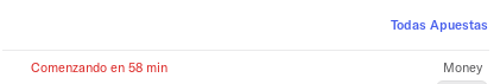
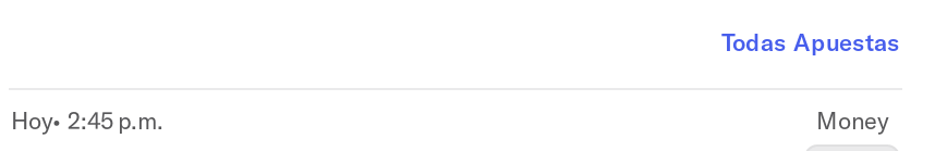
- Comenzando en 58 min
+ Hoy• 2:45 p.m.
